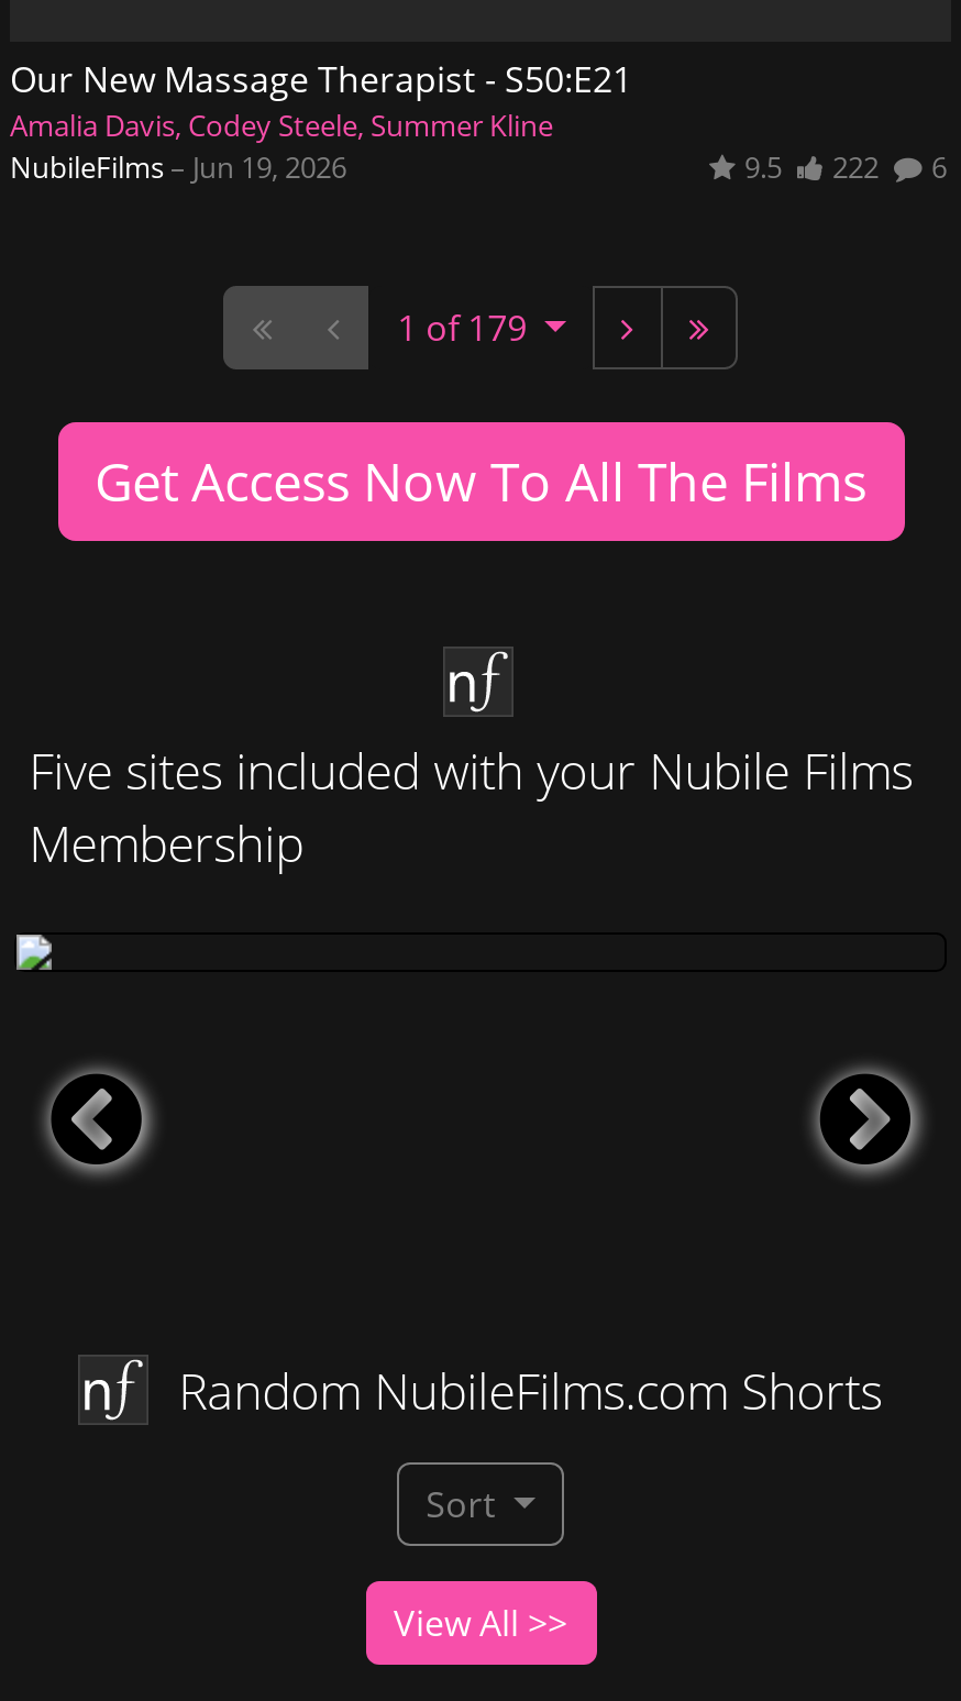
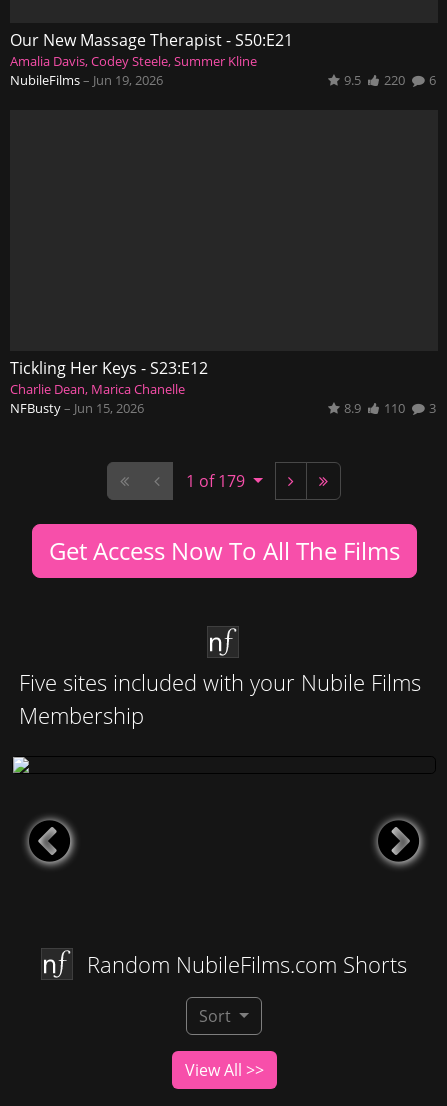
- 9.5 222 6
+ 9.5 220 6

+ Tickling Her Keys - S23:E12
+ Charlie Dean Marica Chanelle
+ NFBusty – Jun 15, 2026
+ 8.9
+ 110
+ 3
